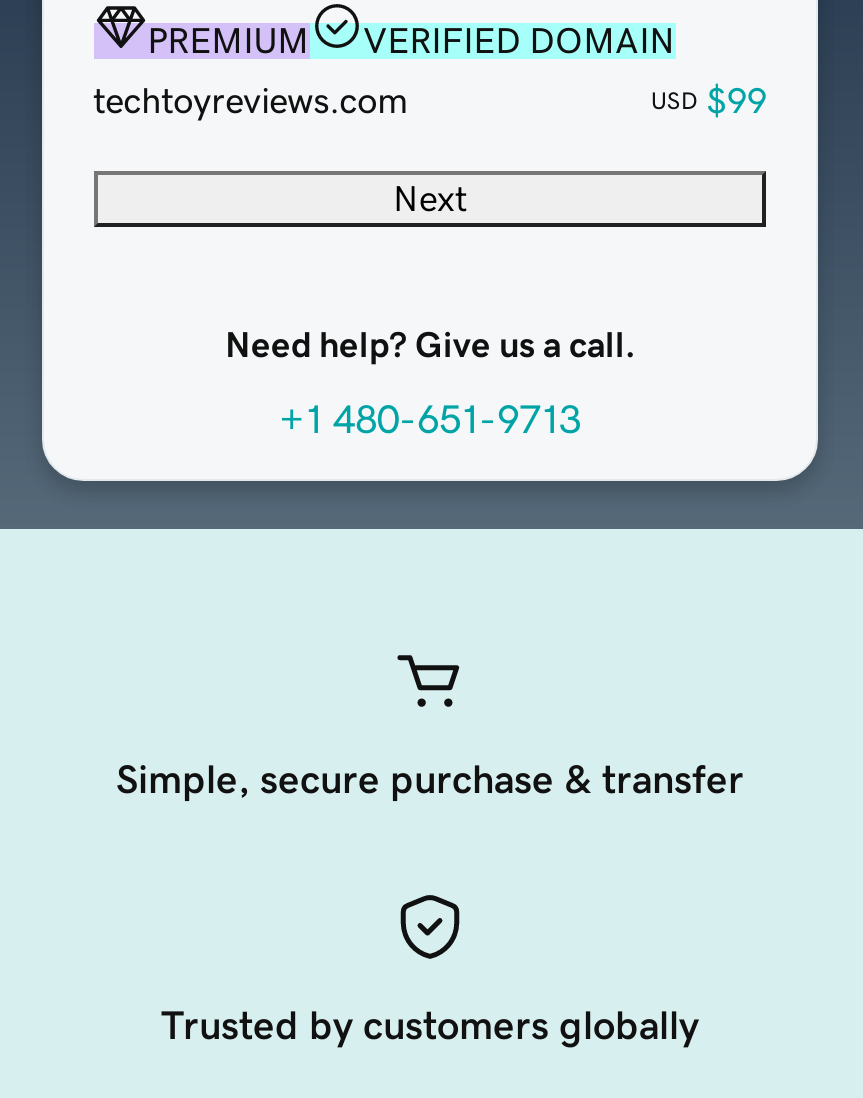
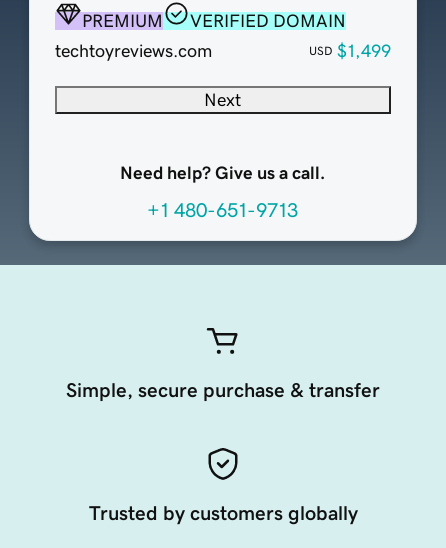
- USD $99
+ USD $1,499
